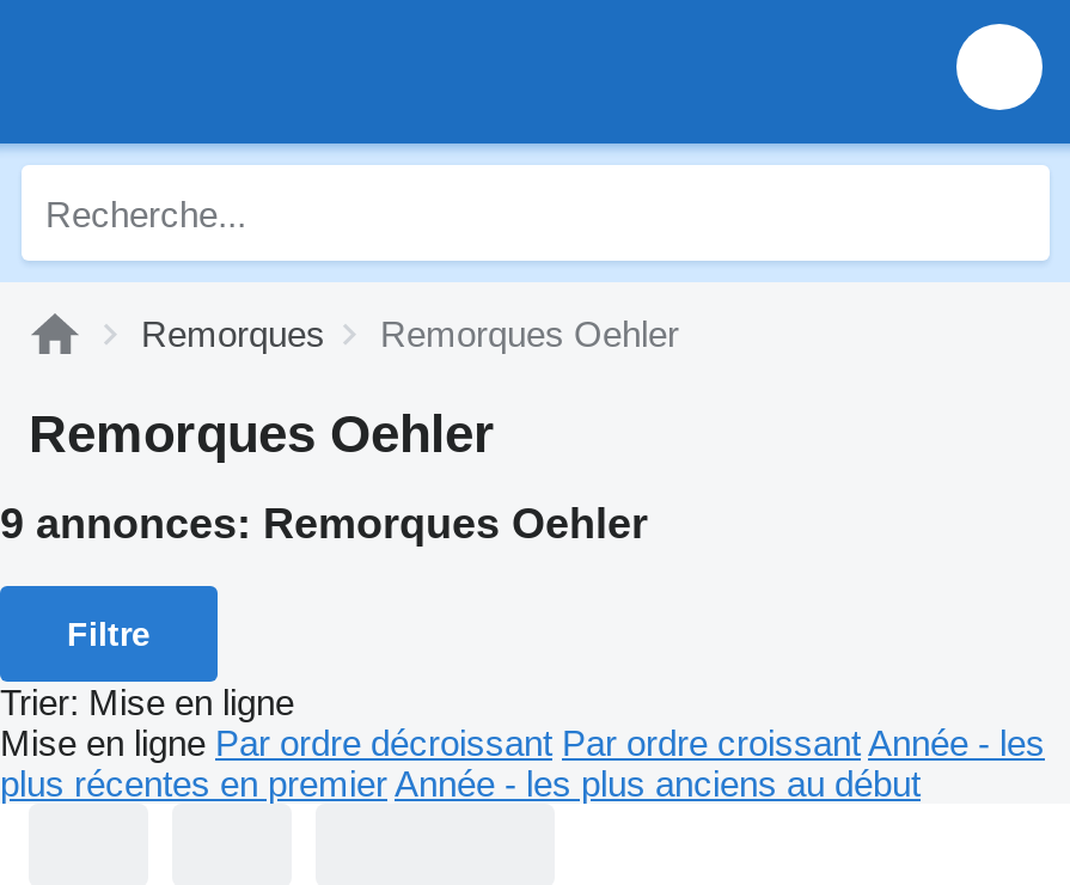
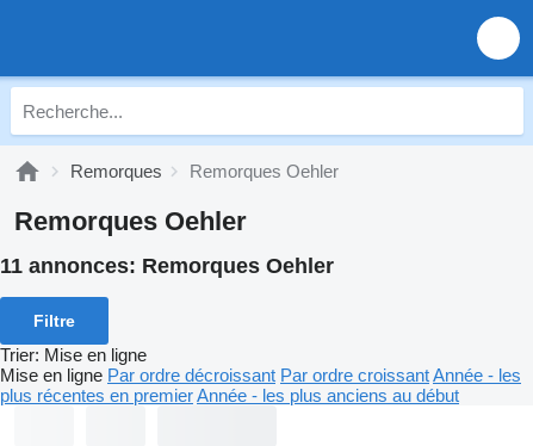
- 9 annonces: Remorques Oehler
+ 11 annonces: Remorques Oehler
